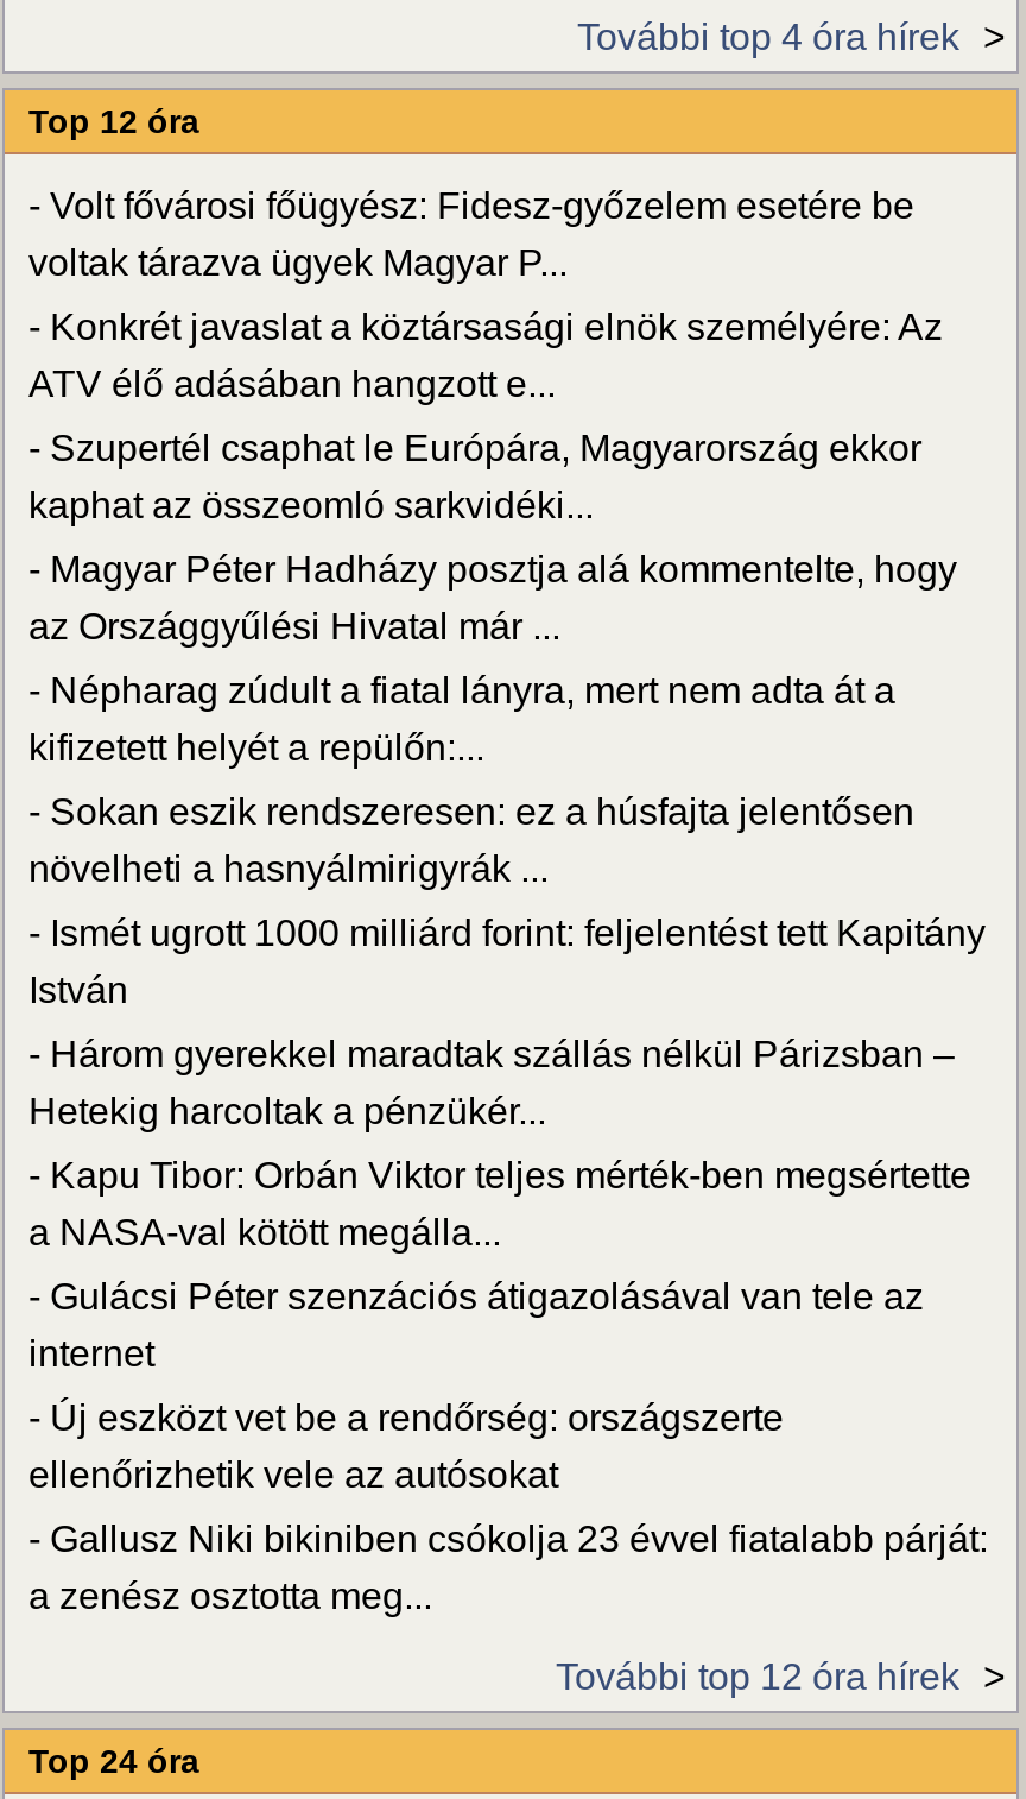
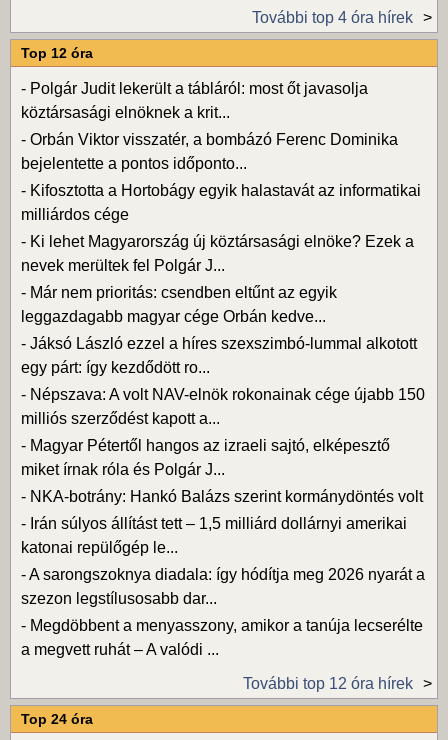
- - Volt fővárosi főügyész: Fidesz-győzelem esetére be
- voltak tárazva ügyek Magyar P...
+ - Polgár Judit lekerült a tábláról: most őt javasolja
+ köztársasági elnöknek a krit...

- - Konkrét javaslat a köztársasági elnök személyére: Az
- ATV élő adásában hangzott e...
+ - Orbán Viktor visszatér, a bombázó Ferenc Dominika
+ bejelentette a pontos időponto...

- - Szupertél csaphat le Európára, Magyarország ekkor
- kaphat az összeomló sarkvidéki...
+ - Kifosztotta a Hortobágy egyik halastavát az informatikai
+ milliárdos cége

- - Magyar Péter Hadházy posztja alá kommentelte, hogy
- az Országgyűlési Hivatal már ...
+ - Ki lehet Magyarország új köztársasági elnöke? Ezek a
+ nevek merültek fel Polgár J...

- - Népharag zúdult a fiatal lányra, mert nem adta át a
- kifizetett helyét a repülőn:...
+ - Már nem prioritás: csendben eltűnt az egyik
+ leggazdagabb magyar cége Orbán kedve...

- - Sokan eszik rendszeresen: ez a húsfajta jelentősen
- növelheti a hasnyálmirigyrák ...
+ - Jáksó László ezzel a híres szexszimbó-lummal alkotott
+ egy párt: így kezdődött ro...

- - Ismét ugrott 1000 milliárd forint: feljelentést tett Kapitány
- István
+ - Népszava: A volt NAV-elnök rokonainak cége újabb 150
+ milliós szerződést kapott a...

- - Három gyerekkel maradtak szállás nélkül Párizsban –
- Hetekig harcoltak a pénzükér...
+ - Magyar Pétertől hangos az izraeli sajtó, elképesztő
+ miket írnak róla és Polgár J...

- - Kapu Tibor: Orbán Viktor teljes mérték-ben megsértette
- a NASA-val kötött megálla...
+ - NKA-botrány: Hankó Balázs szerint kormánydöntés volt

- - Gulácsi Péter szenzációs átigazolásával van tele az
- internet
+ - Irán súlyos állítást tett – 1,5 milliárd dollárnyi amerikai
+ katonai repülőgép le...

- - Új eszközt vet be a rendőrség: országszerte
- ellenőrizhetik vele az autósokat
+ - A sarongszoknya diadala: így hódítja meg 2026 nyarát a
+ szezon legstílusosabb dar...

- - Gallusz Niki bikiniben csókolja 23 évvel fiatalabb párját:
- a zenész osztotta meg...
+ - Megdöbbent a menyasszony, amikor a tanúja lecserélte
+ a megvett ruhát – A valódi ...
